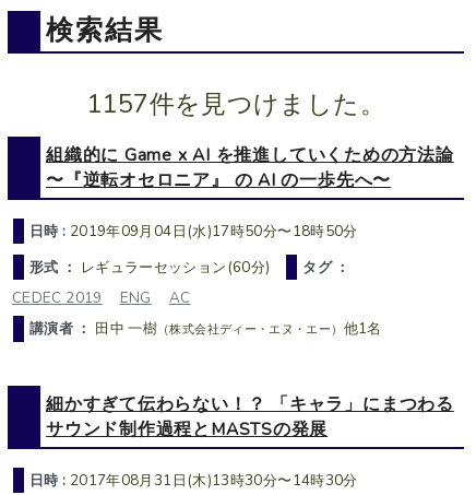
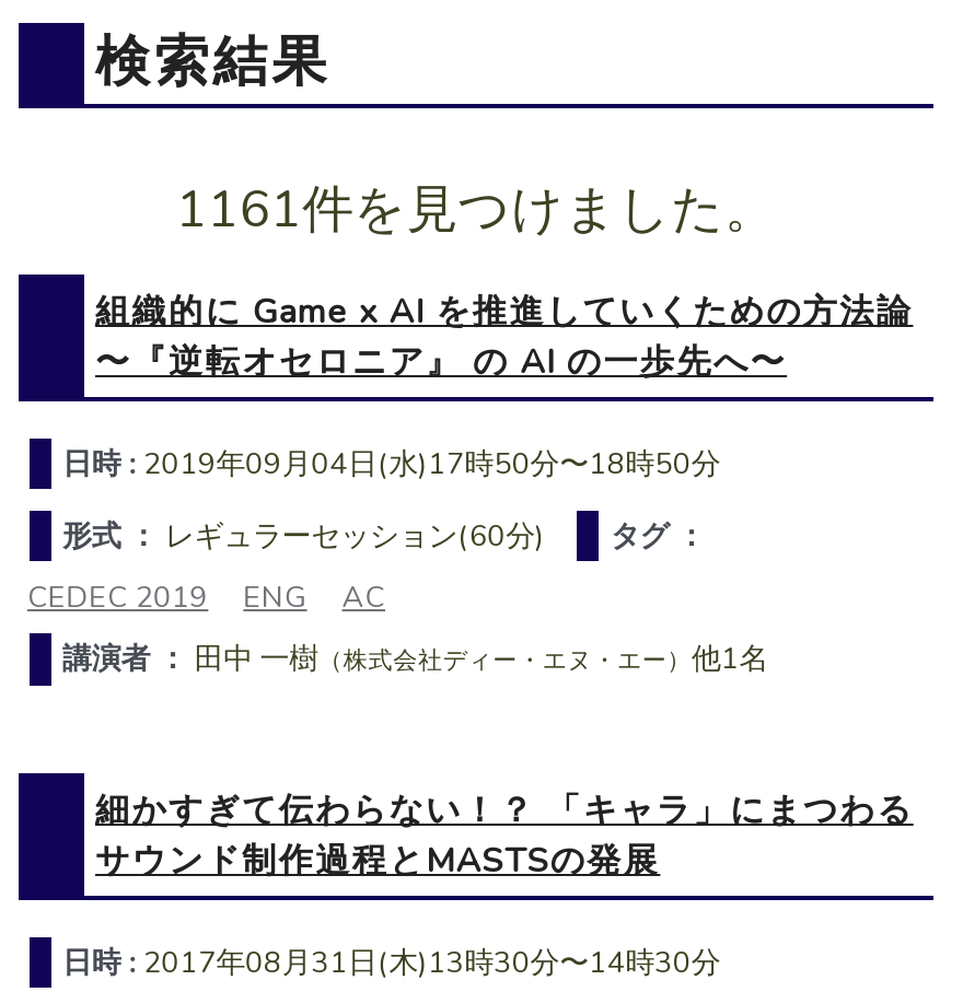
- 1157件を見つけました。
+ 1161件を見つけました。
